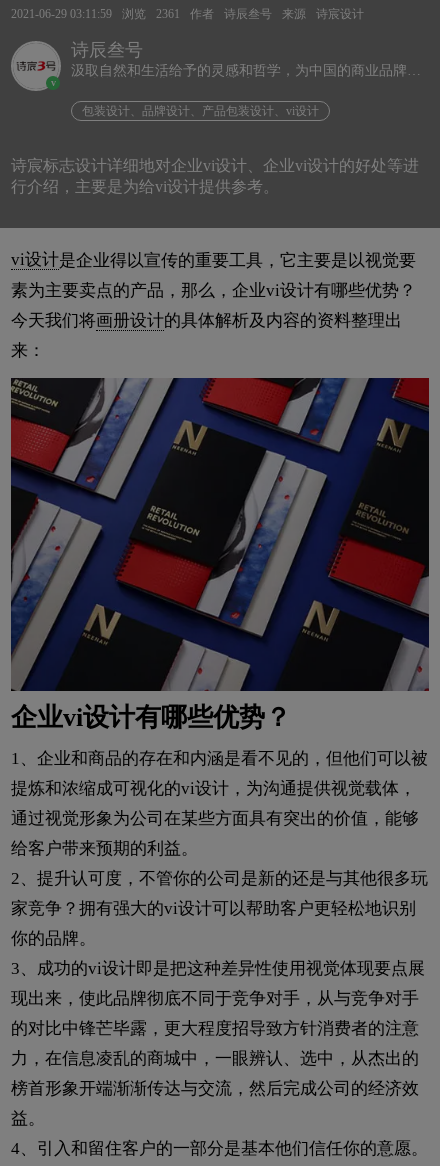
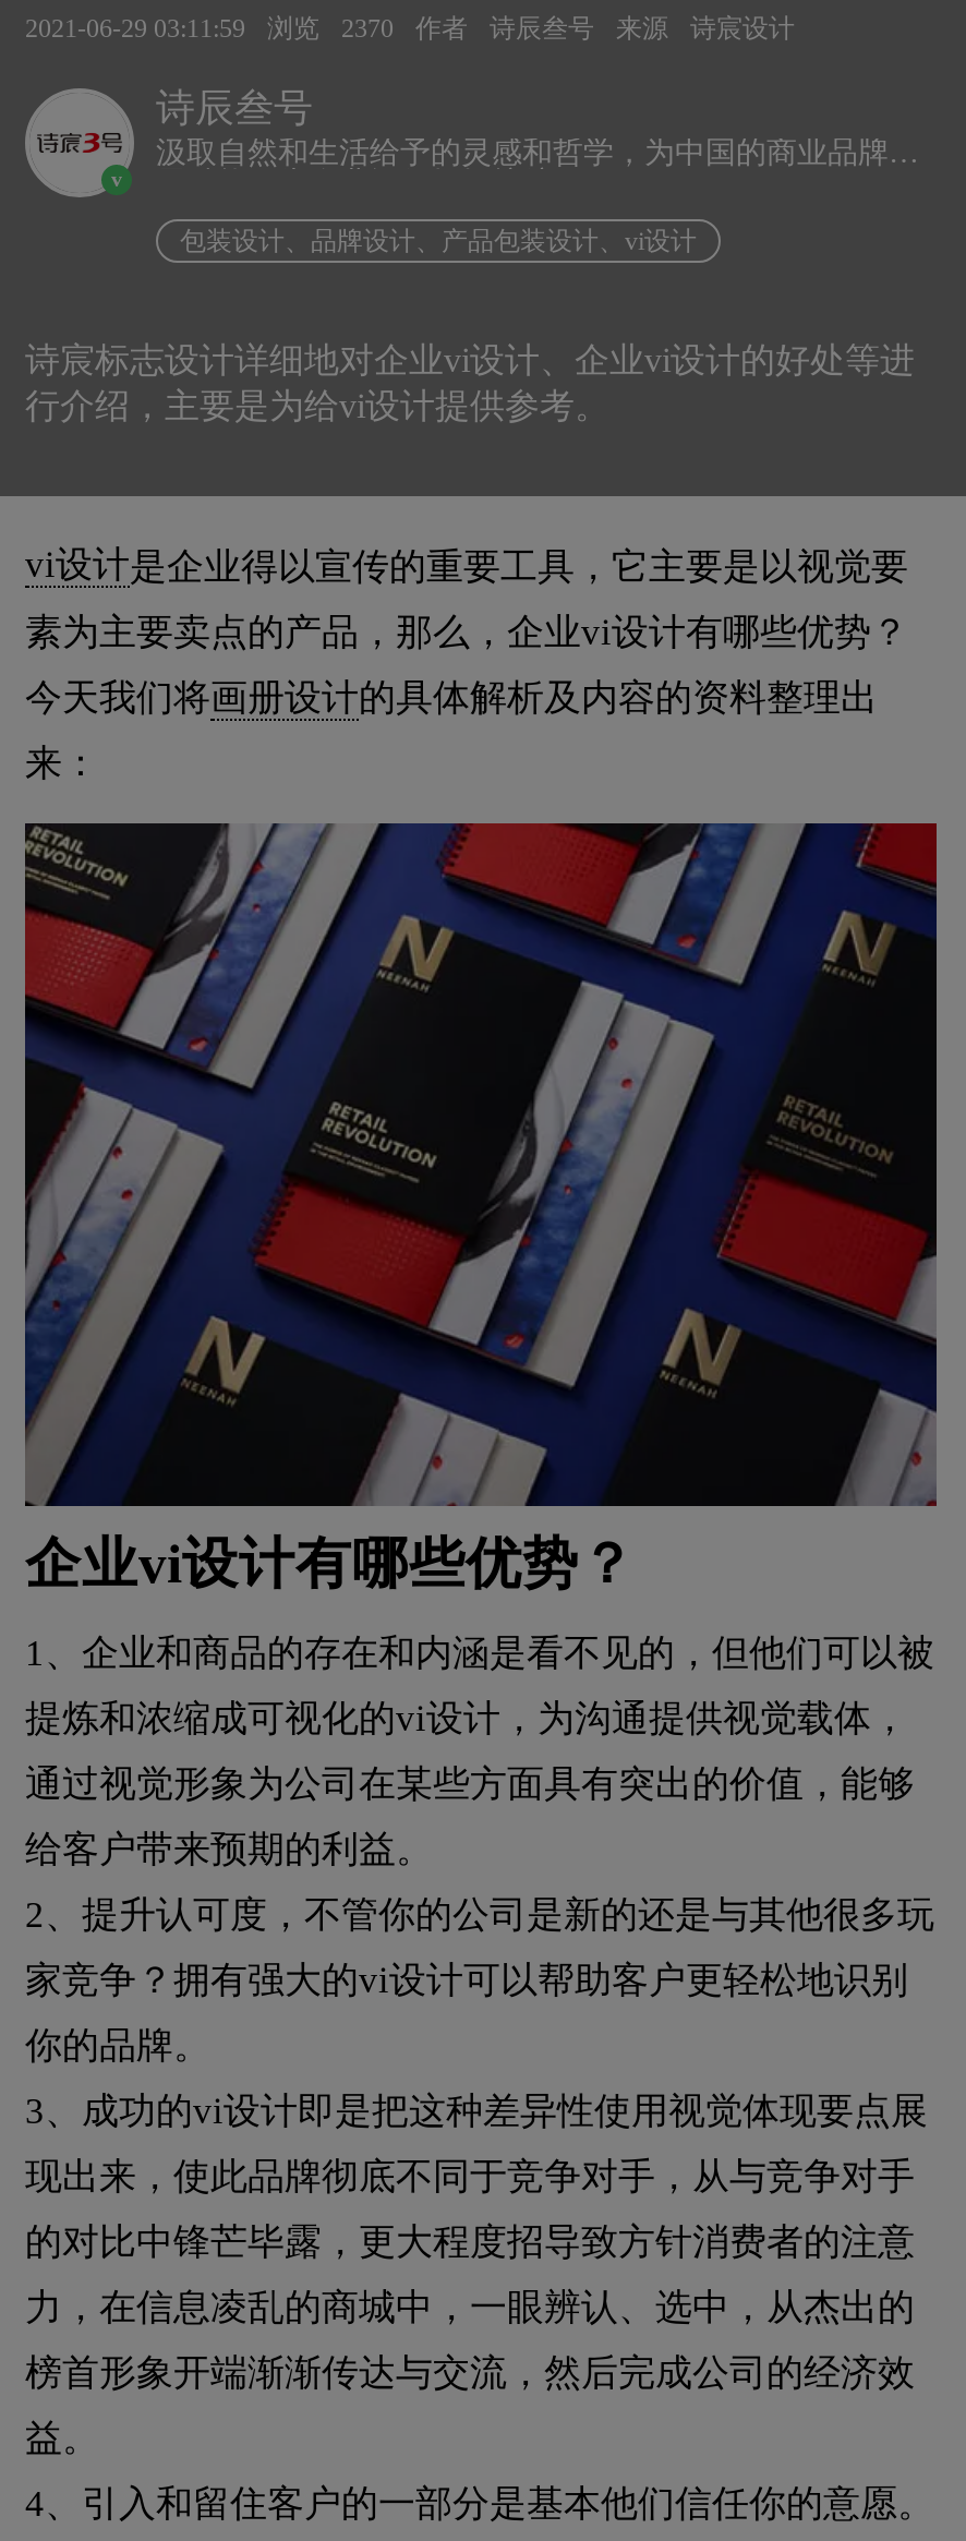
- 2361
+ 2370
